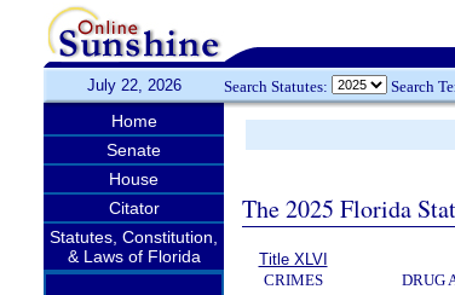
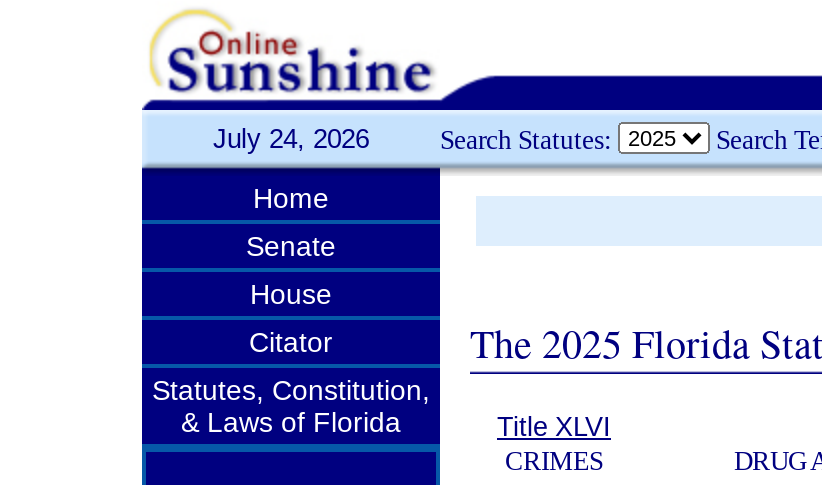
- July 22, 2026
+ July 24, 2026
